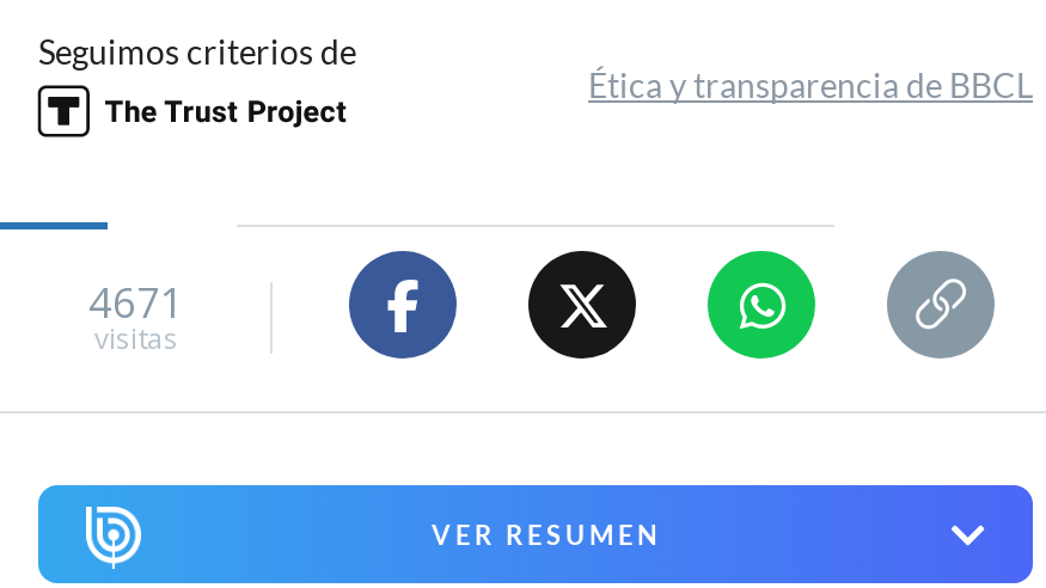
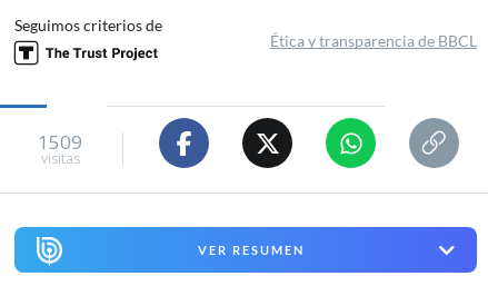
- 4671
+ 1509
